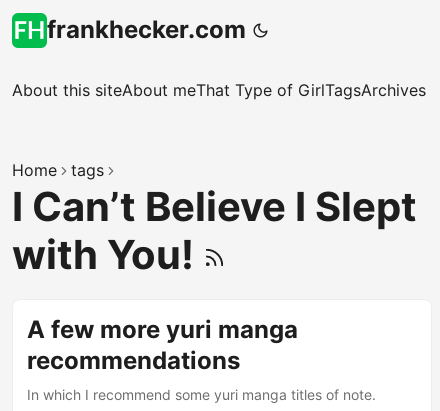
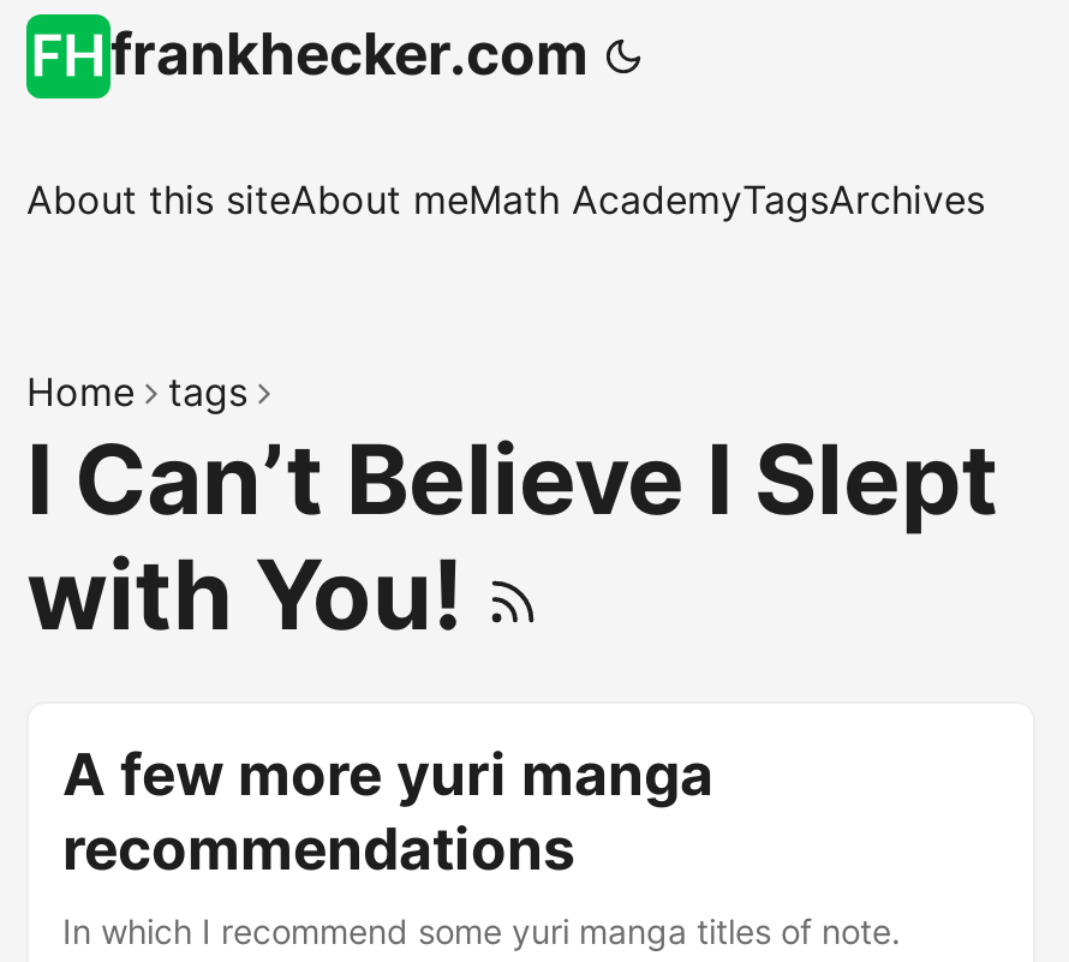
- About this siteAbout meThat Type of GirlTagsArchives
+ About this siteAbout meMath AcademyTagsArchives
